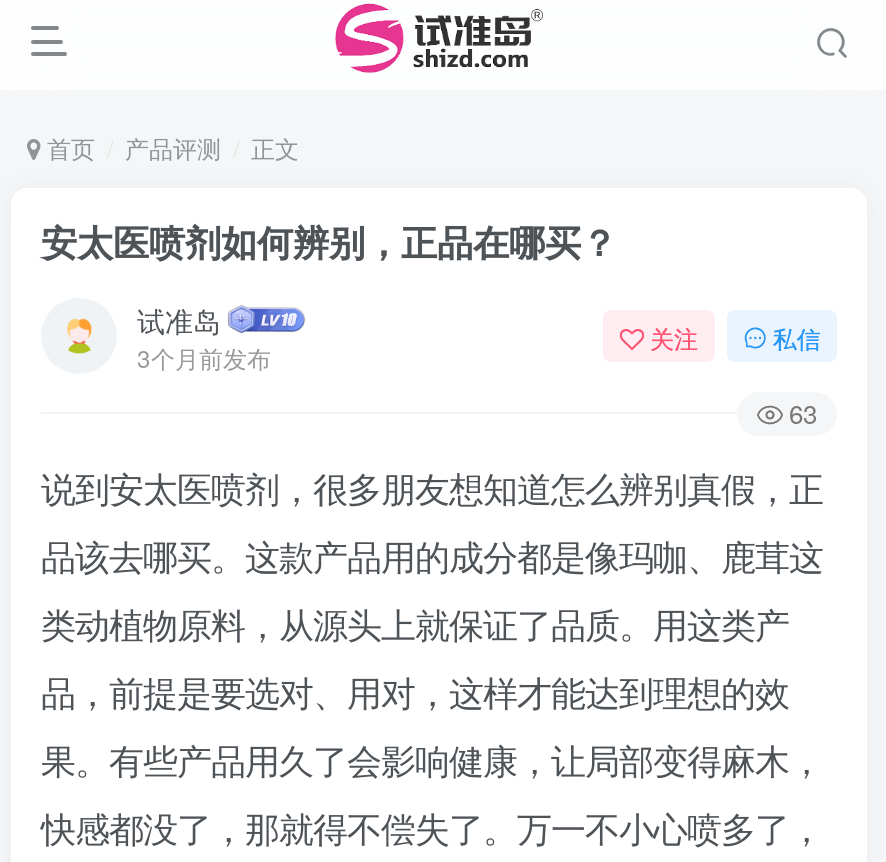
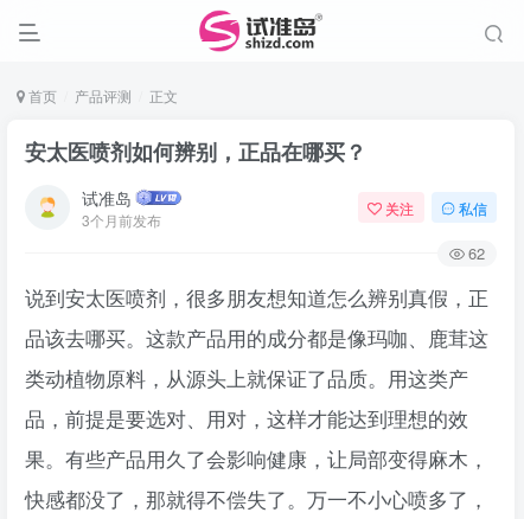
- 63
+ 62
